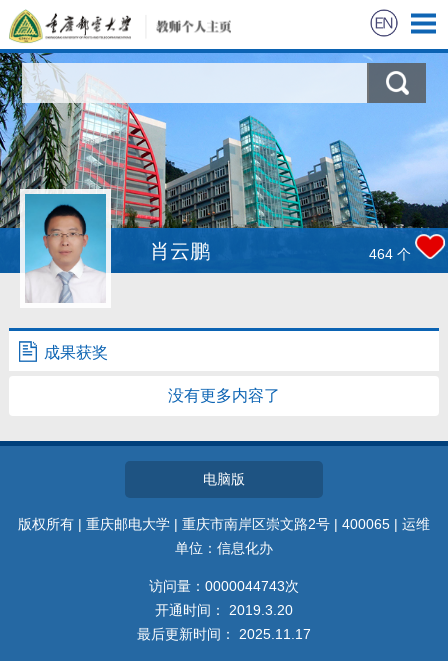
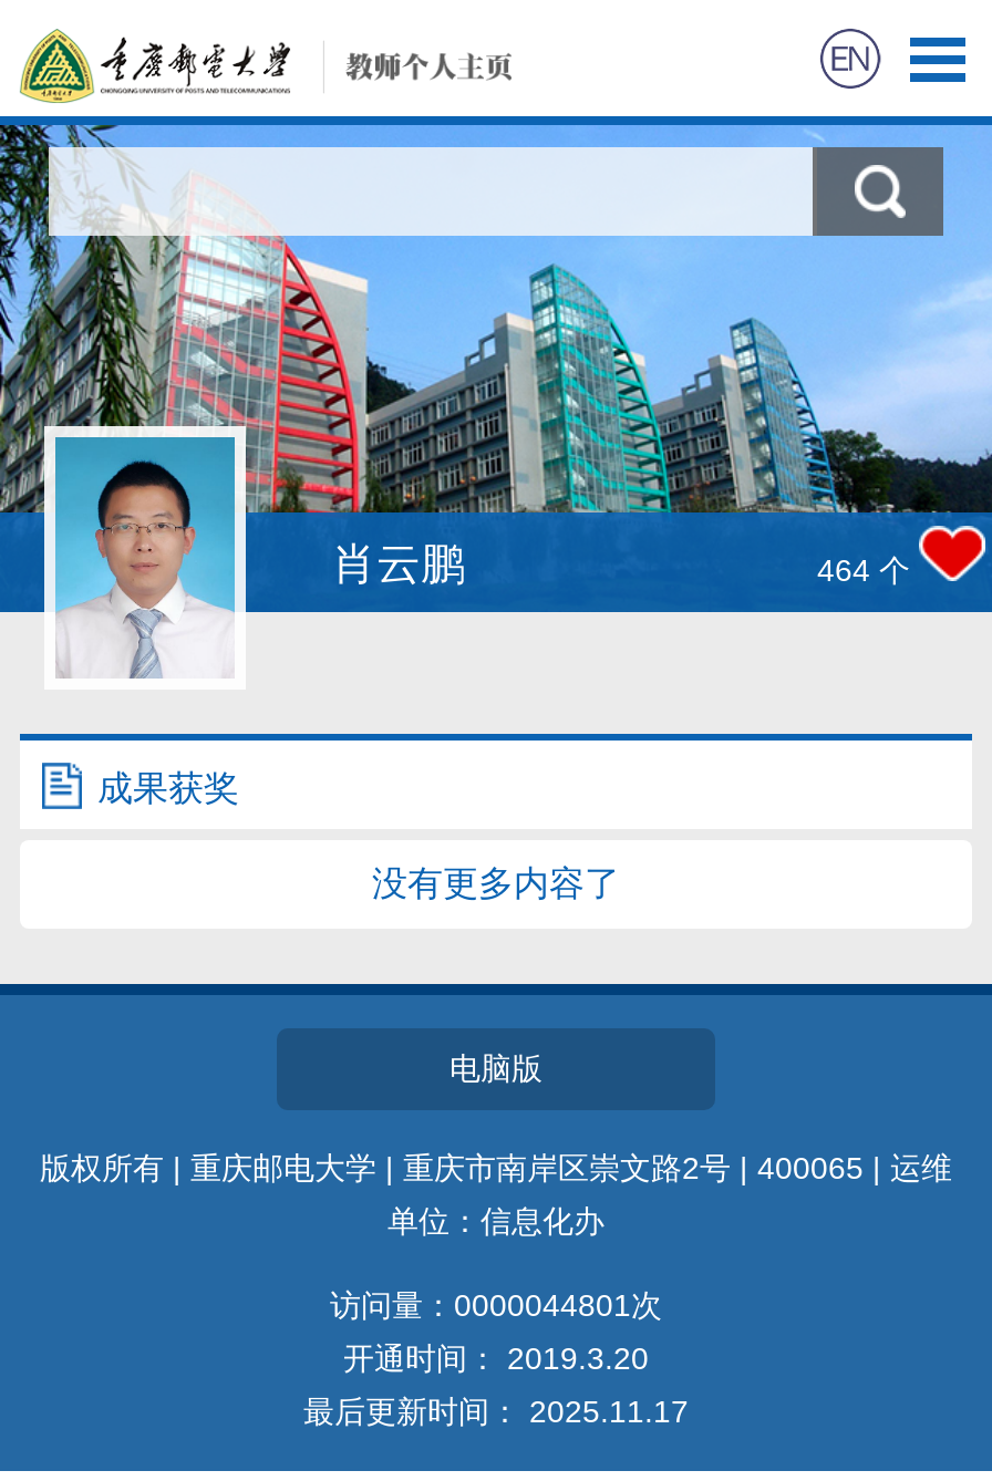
- 访问量：0000044743次
+ 访问量：0000044801次
